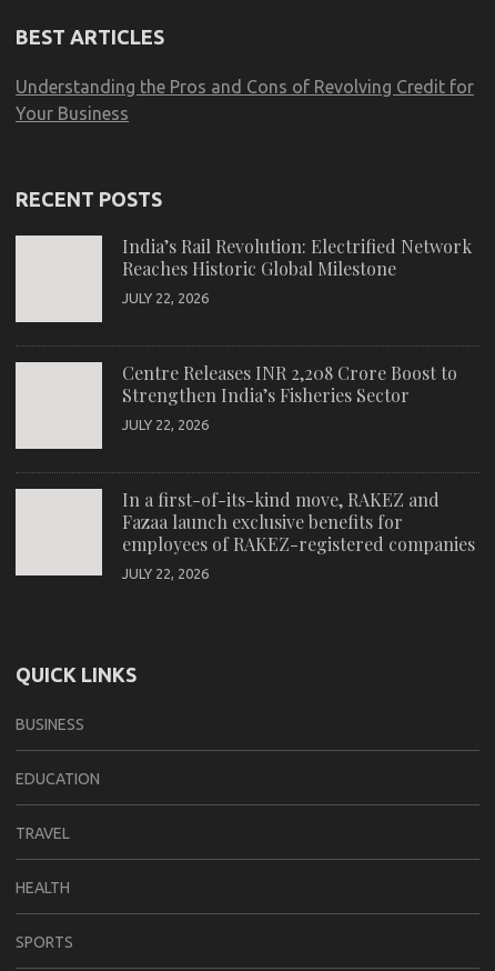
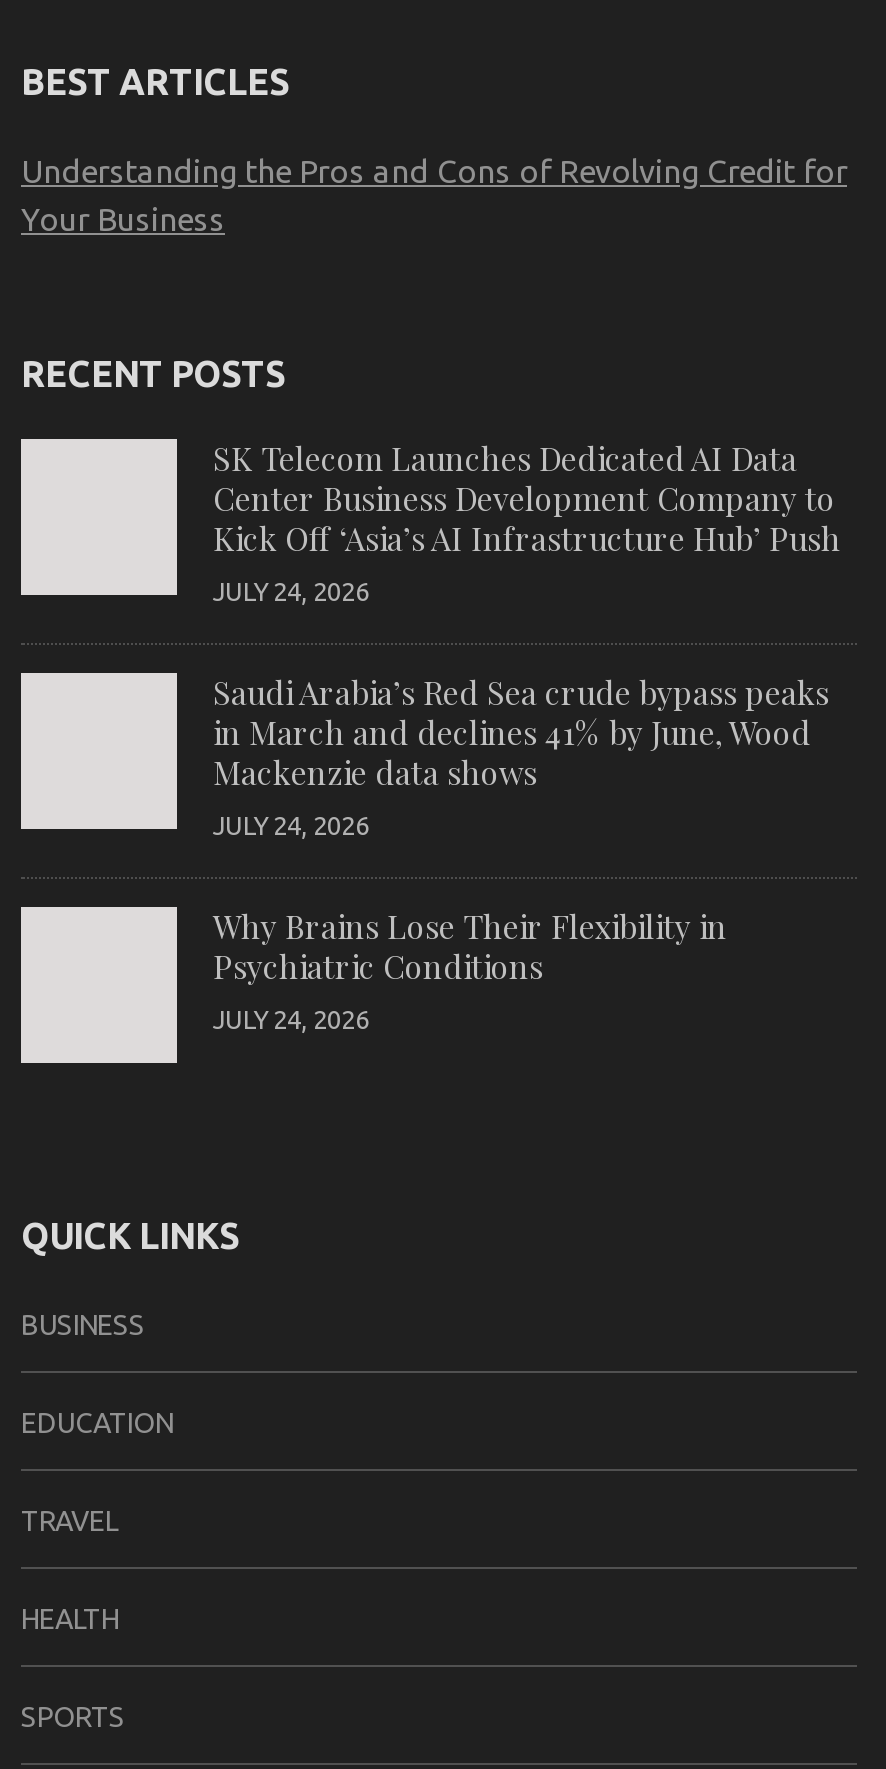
- India’s Rail Revolution: Electrified Network
- Reaches Historic Global Milestone
- JULY 22, 2026
+ SK Telecom Launches Dedicated AI Data
+ Center Business Development Company to
+ Kick Off ‘Asia’s AI Infrastructure Hub’ Push
+ JULY 24, 2026

- Centre Releases INR 2,208 Crore Boost to
- Strengthen India’s Fisheries Sector
- JULY 22, 2026
+ Saudi Arabia’s Red Sea crude bypass peaks
+ in March and declines 41% by June, Wood
+ Mackenzie data shows
+ JULY 24, 2026

- In a first-of-its-kind move, RAKEZ and
- Fazaa launch exclusive benefits for
- employees of RAKEZ-registered companies
- JULY 22, 2026
+ Why Brains Lose Their Flexibility in
+ Psychiatric Conditions
+ JULY 24, 2026
